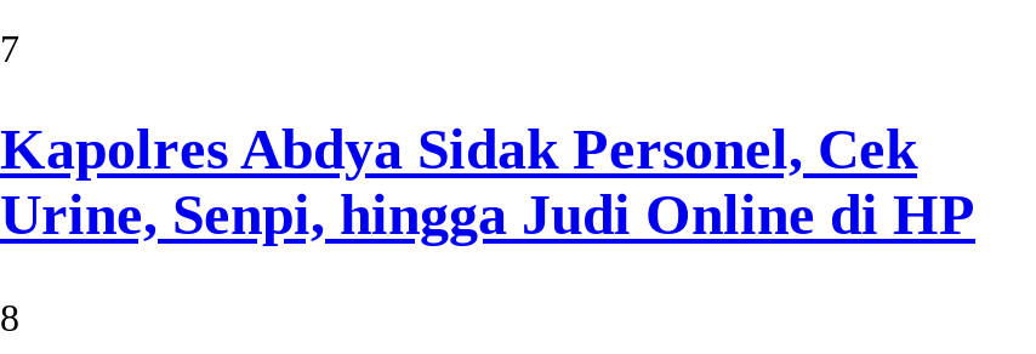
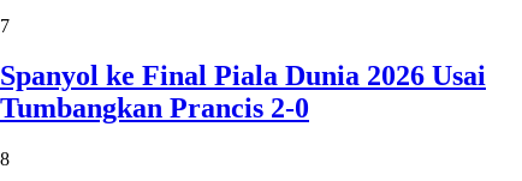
- Kapolres Abdya Sidak Personel, Cek
- Urine, Senpi, hingga Judi Online di HP
+ Spanyol ke Final Piala Dunia 2026 Usai
+ Tumbangkan Prancis 2-0
